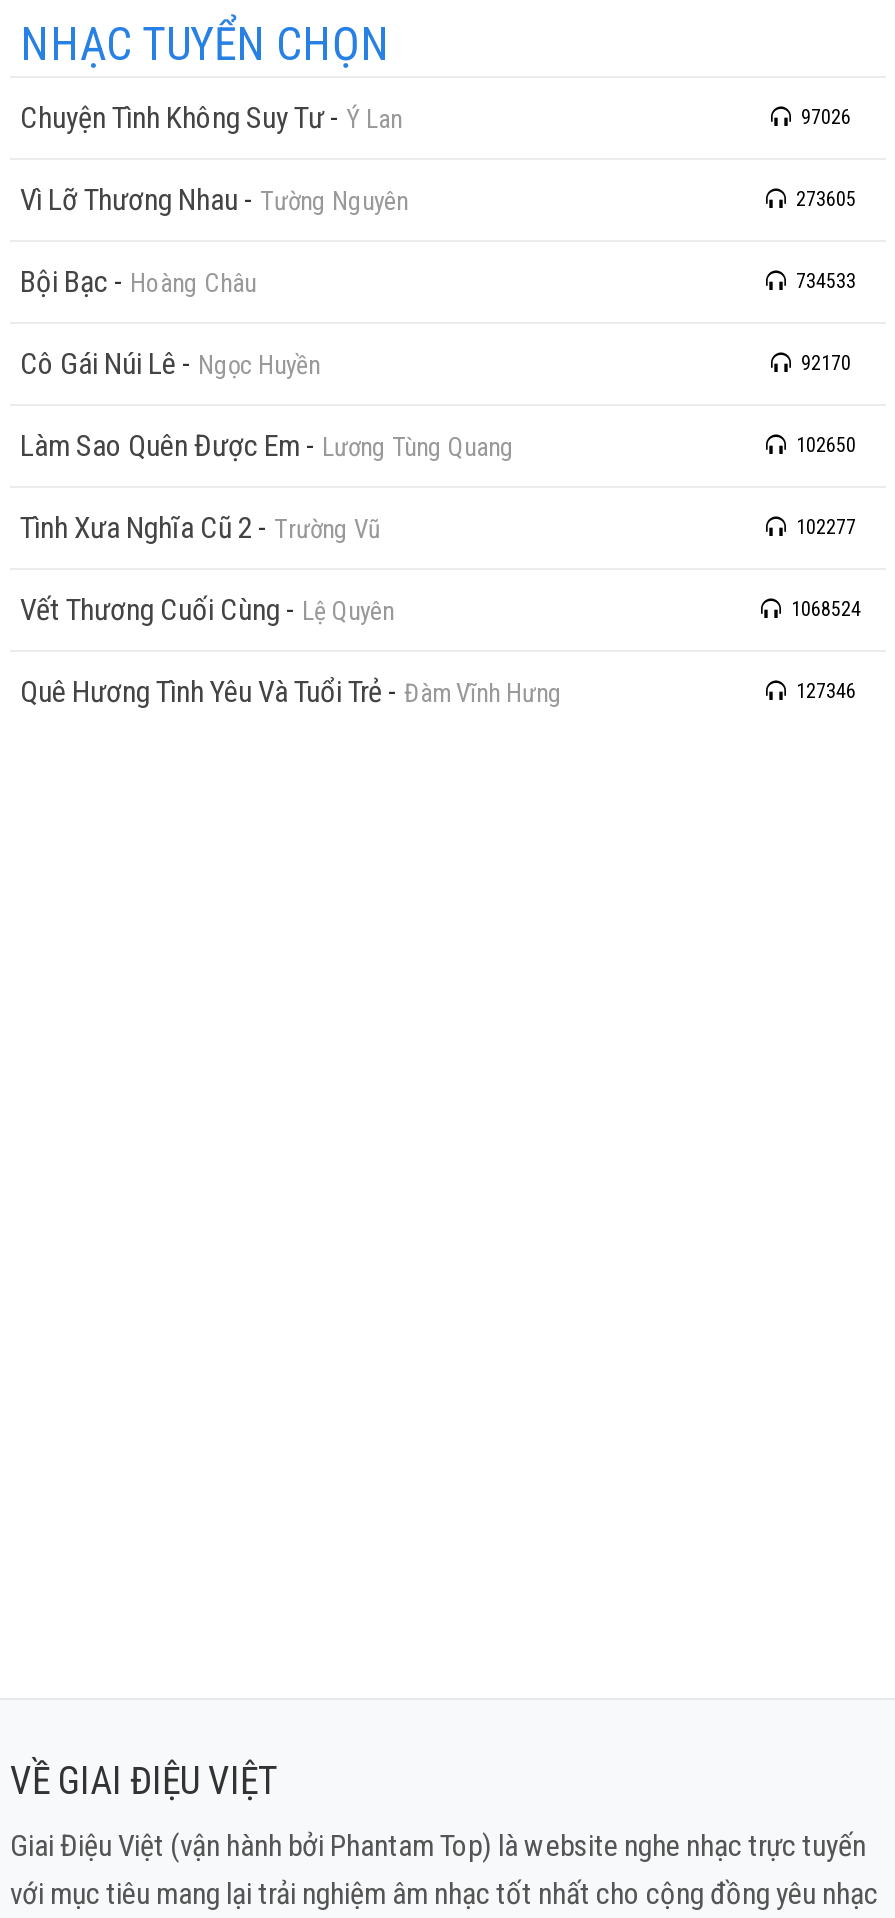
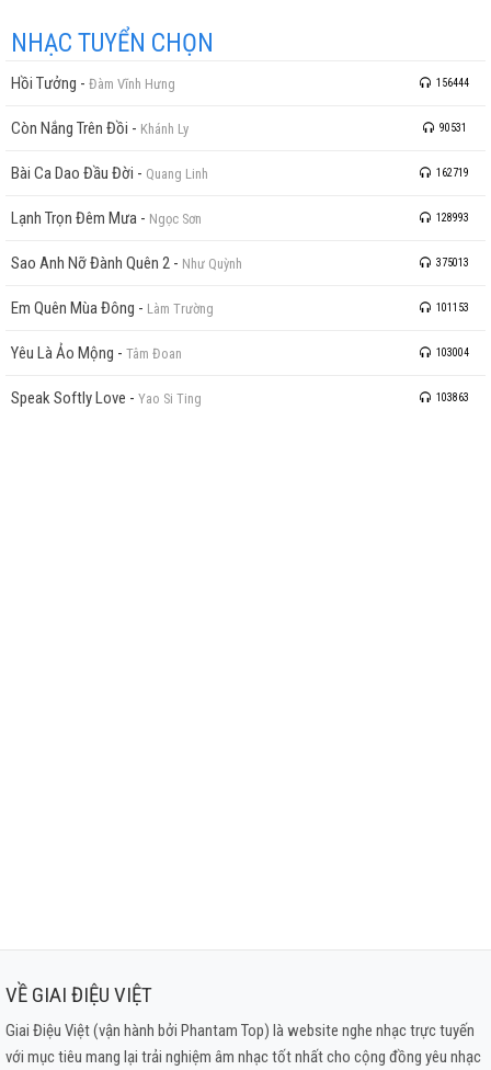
- Chuyện Tình Không Suy Tư- Ý Lan
- 97026
+ Hồi Tưởng- Đàm Vĩnh Hưng
+ 156444

- Vì Lỡ Thương Nhau - Tường Nguyên
- 273605
+ Còn Nắng Trên Đồi - Khánh Ly
+ 90531

- Bội Bạc - Hoàng Châu
- 734533
+ Bài Ca Dao Đầu Đời - Quang Linh
+ 162719

- Cô Gái Núi Lê - Ngọc Huyền
- 92170
+ Lạnh Trọn Đêm Mưa - Ngọc Sơn
+ 128993

- Làm Sao Quên Được Em - Lương Tùng Quang
- 102650
+ Sao Anh Nỡ Đành Quên 2 - Như Quỳnh
+ 375013

- Tình Xưa Nghĩa Cũ 2 - Trường Vũ
- 102277
+ Em Quên Mùa Đông - Làm Trường
+ 101153

- Vết Thương Cuối Cùng - Lệ Quyên
- 1068524
+ Yêu Là Ảo Mộng - Tâm Đoan
+ 103004

- Quê Hương Tình Yêu Và Tuổi Trẻ - Đàm Vĩnh Hưng
- 127346
+ Speak Softly Love - Yao Si Ting
+ 103863
